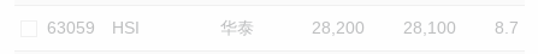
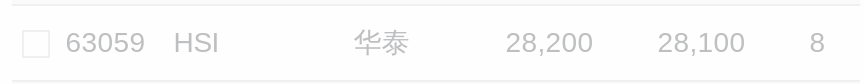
- 28,200 28,100 8.7
+ 28,200 28,100 8
